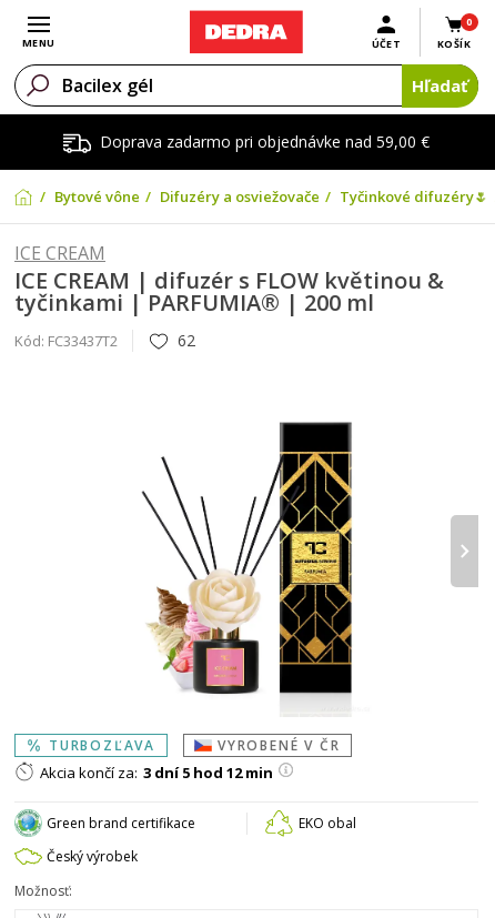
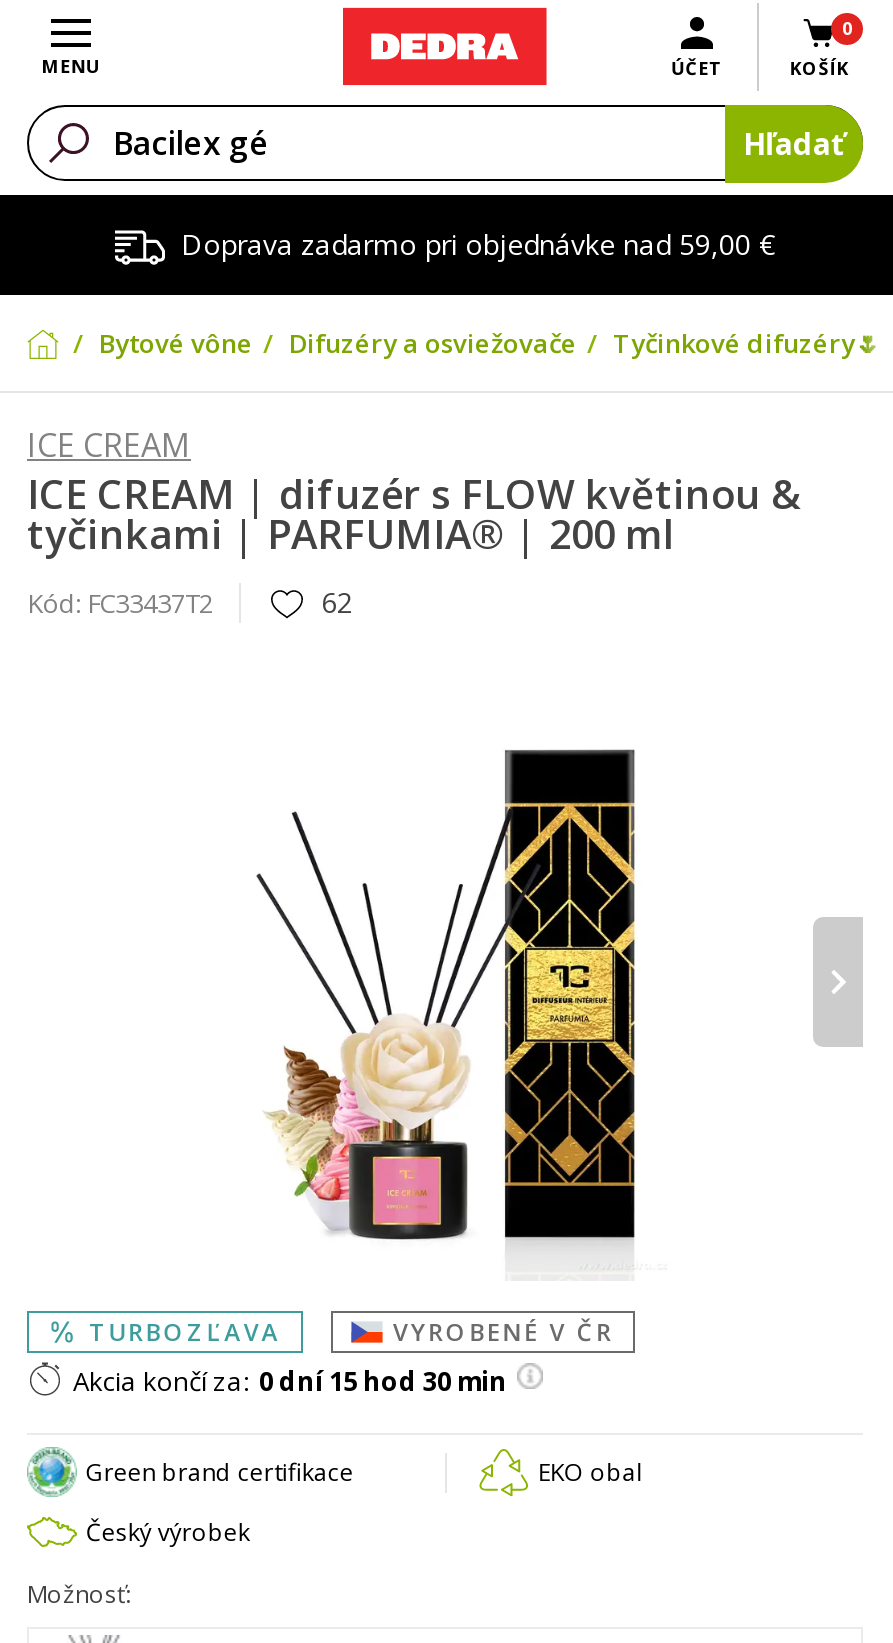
- Akcia končí za: 3 dní 5 hod 12 min
+ Akcia končí za: 0 dní 15 hod 30 min
